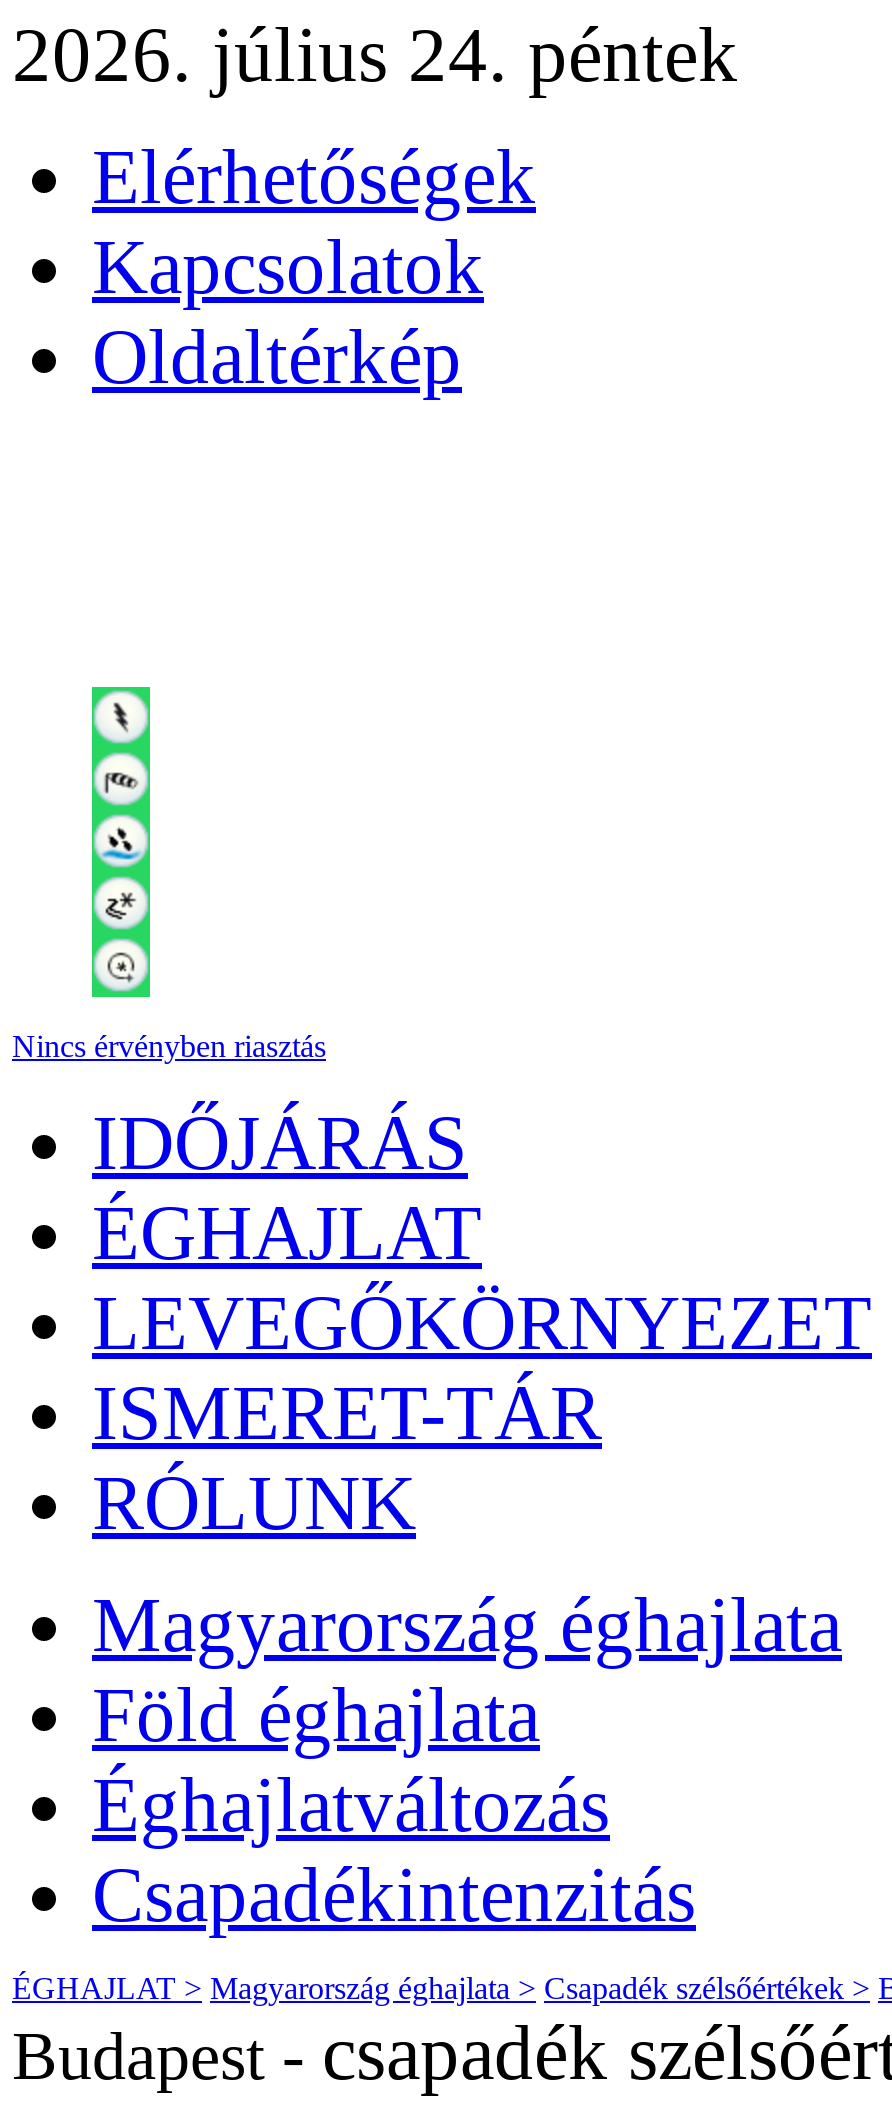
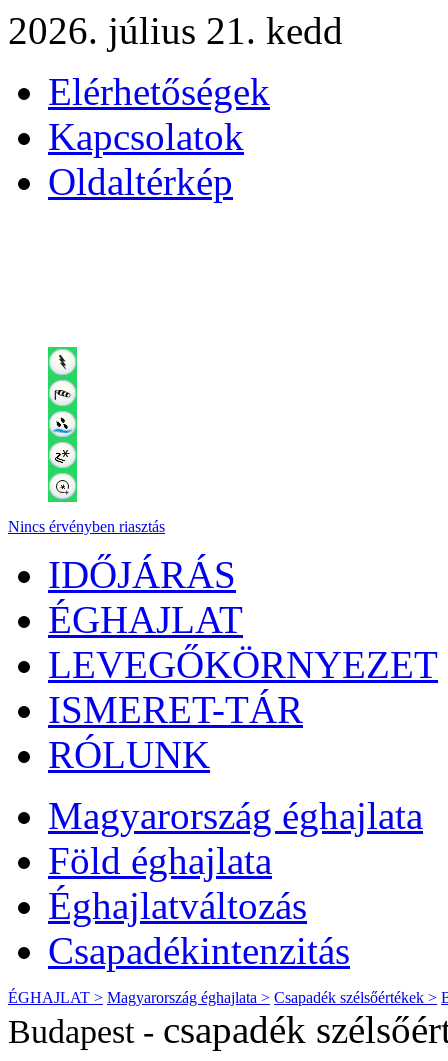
- 2026. július 24. péntek
+ 2026. július 21. kedd
